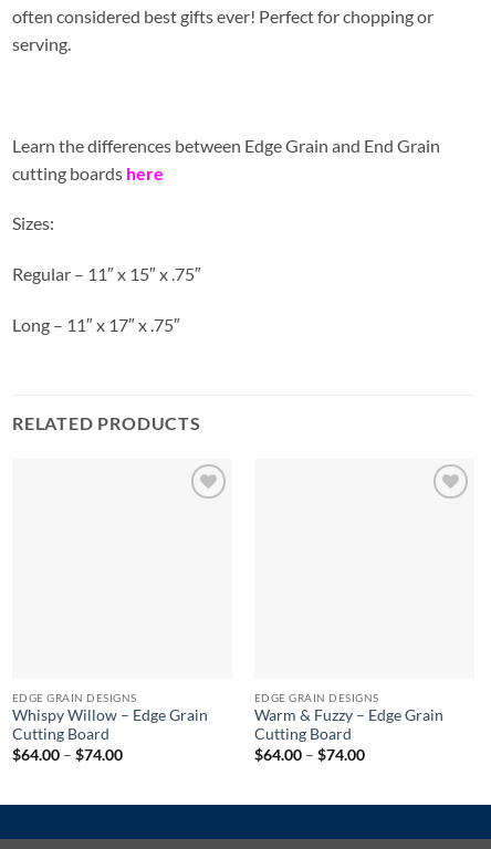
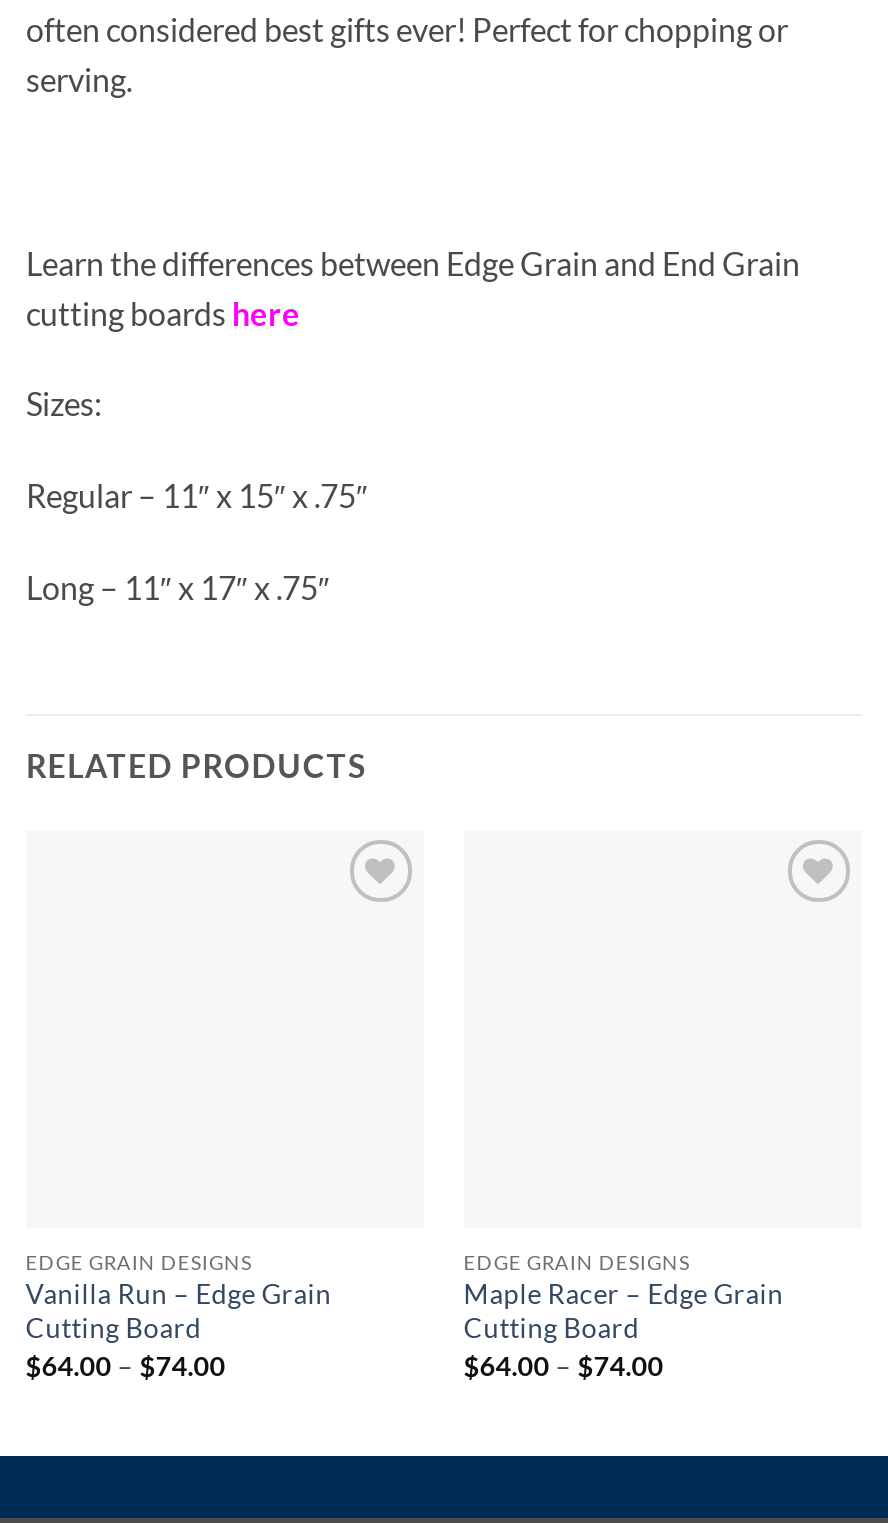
- Whispy Willow – Edge Grain
+ Vanilla Run – Edge Grain

- Warm & Fuzzy – Edge Grain
+ Maple Racer – Edge Grain
